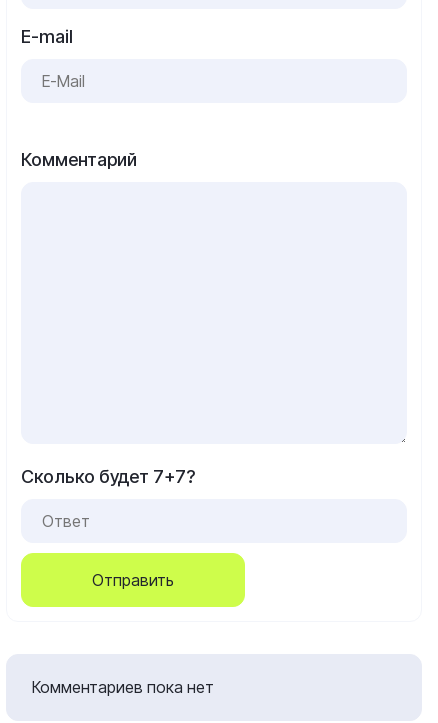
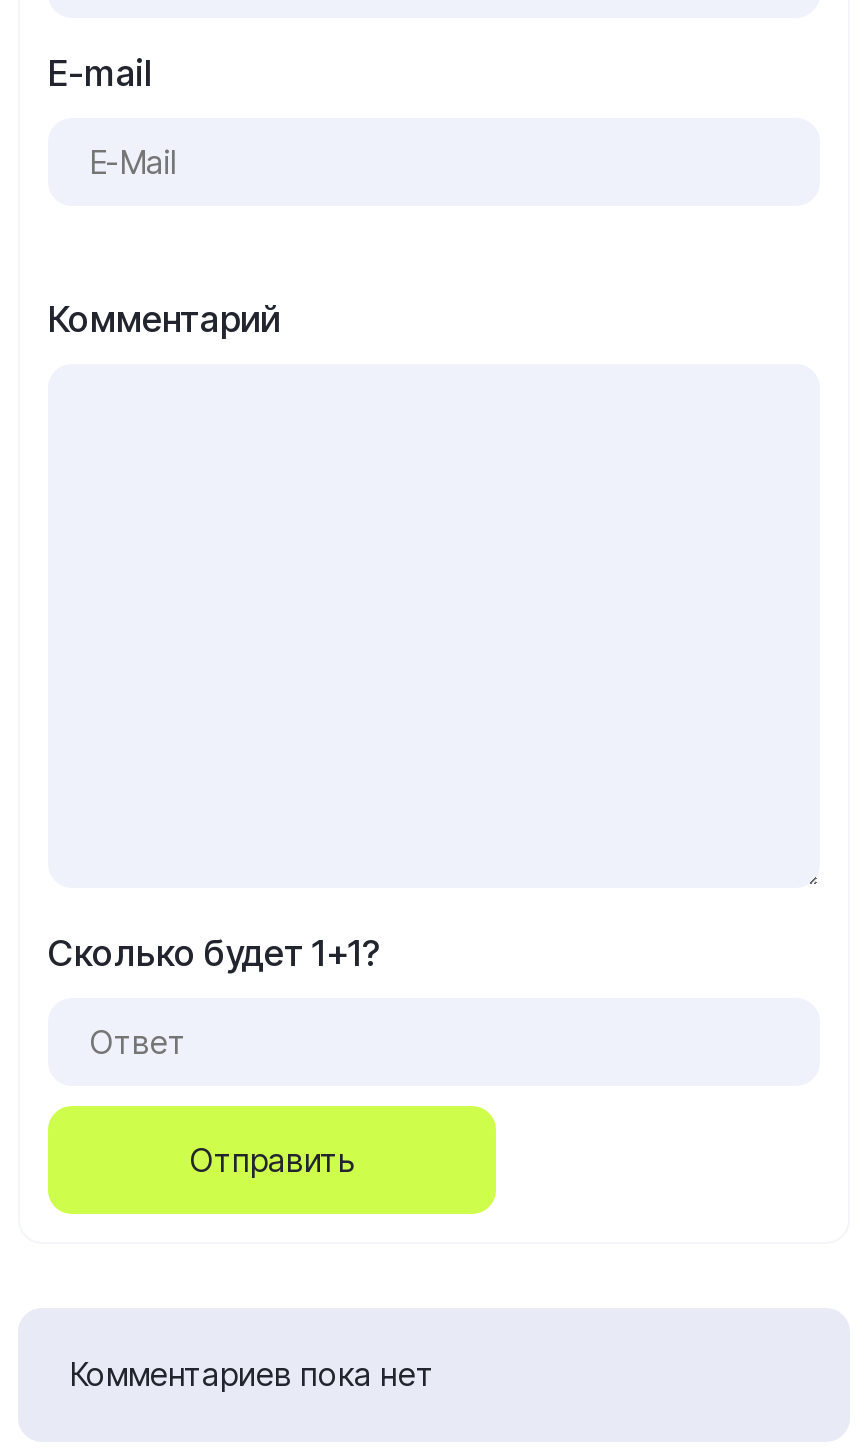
- Сколько будет 7+7?
+ Сколько будет 1+1?
